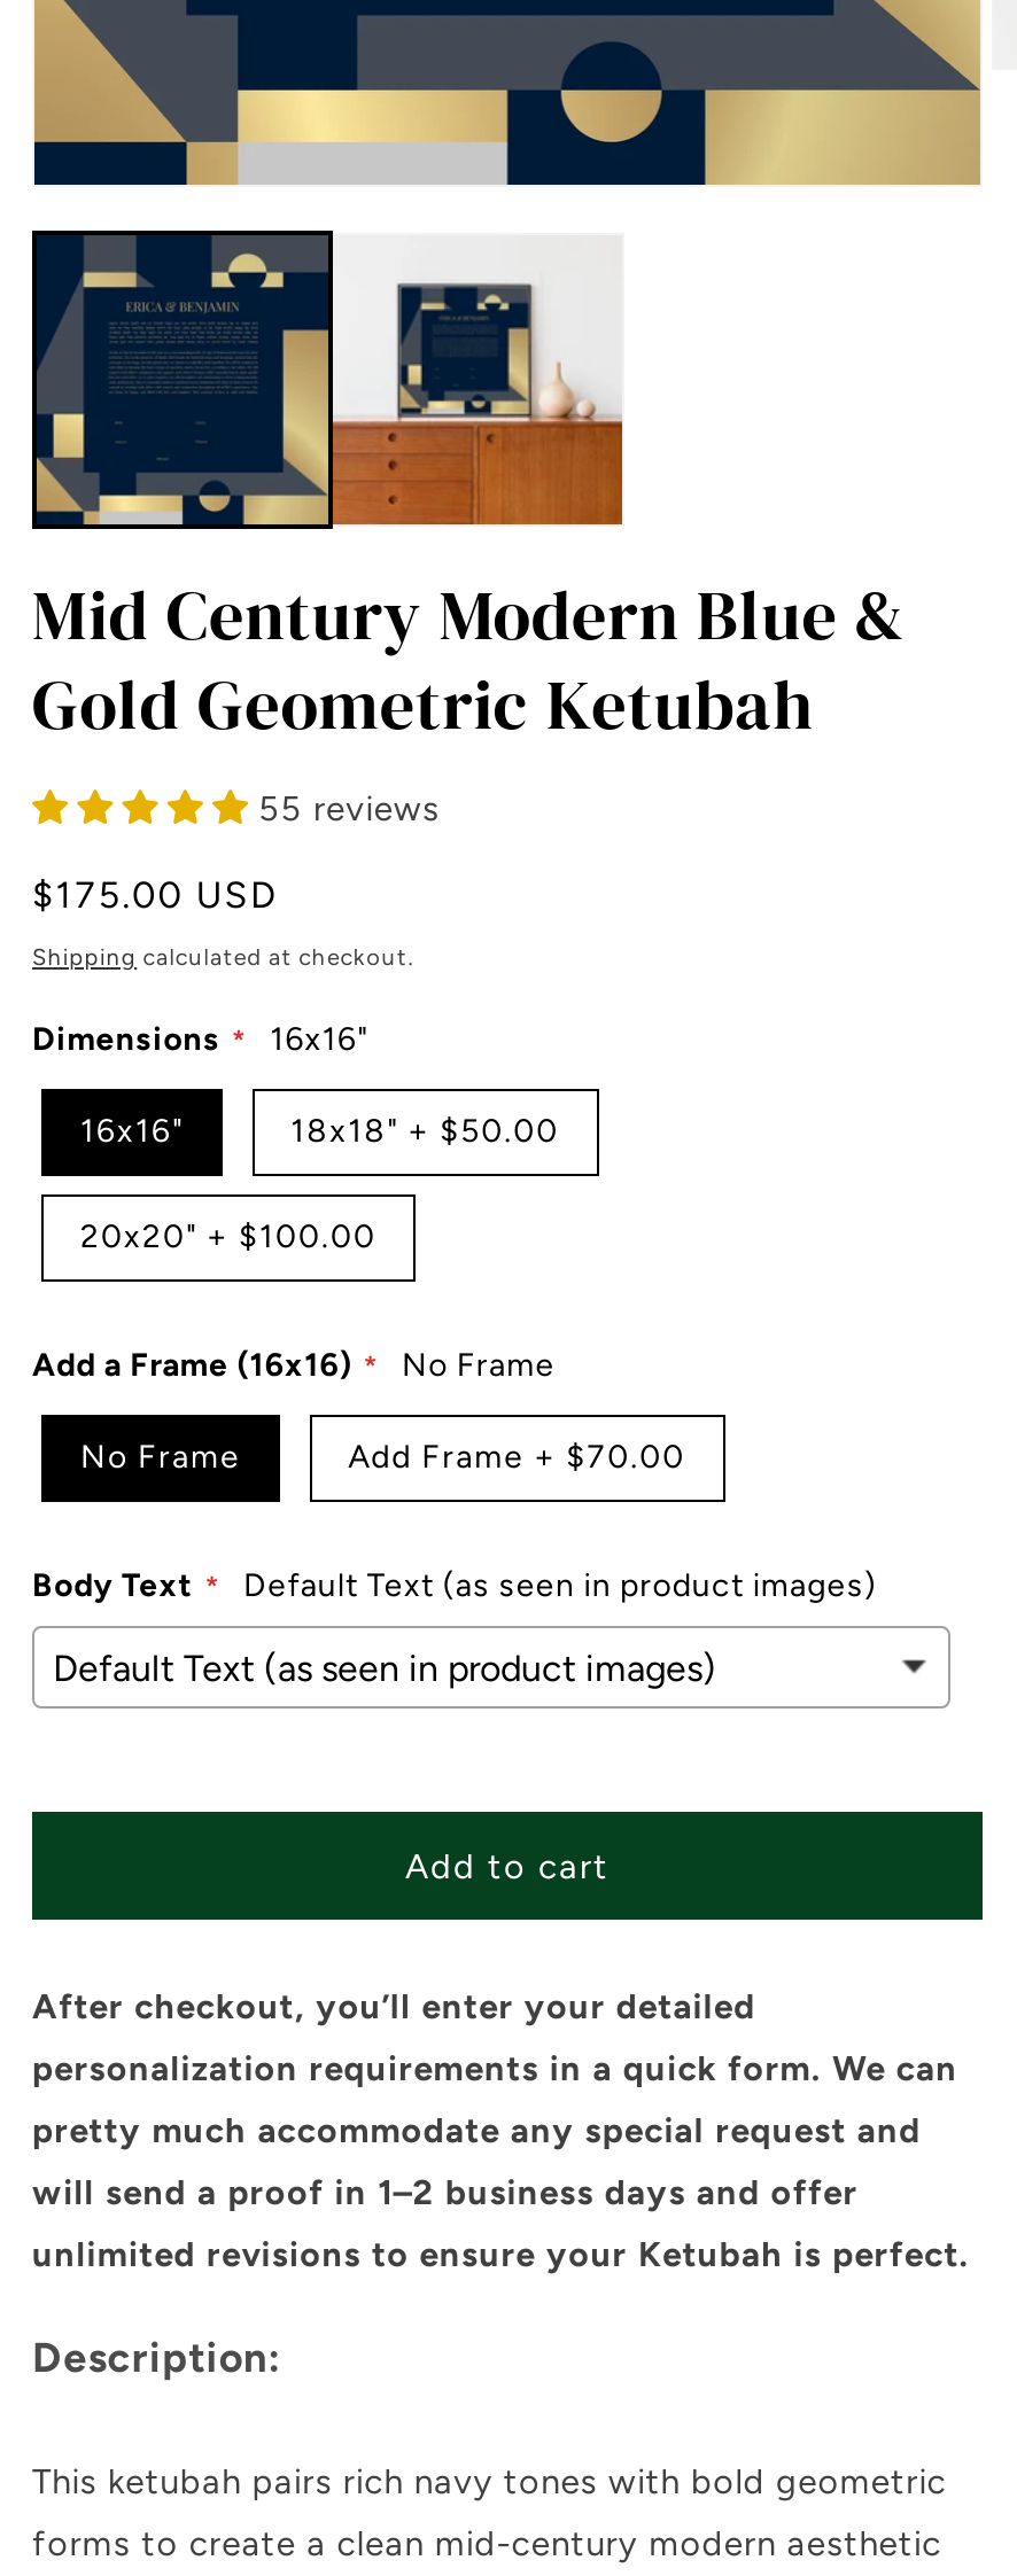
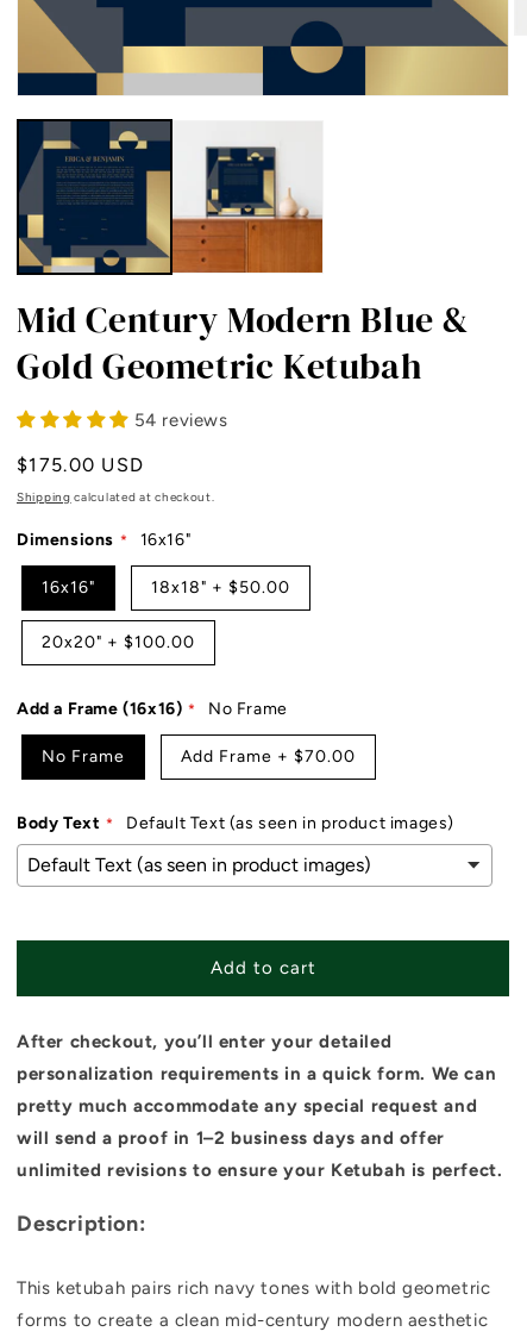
- 55 reviews
+ 54 reviews
